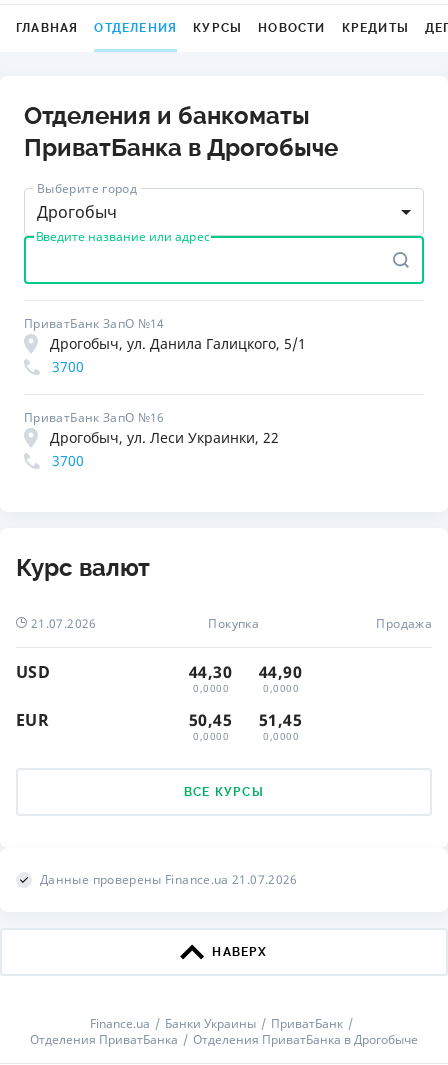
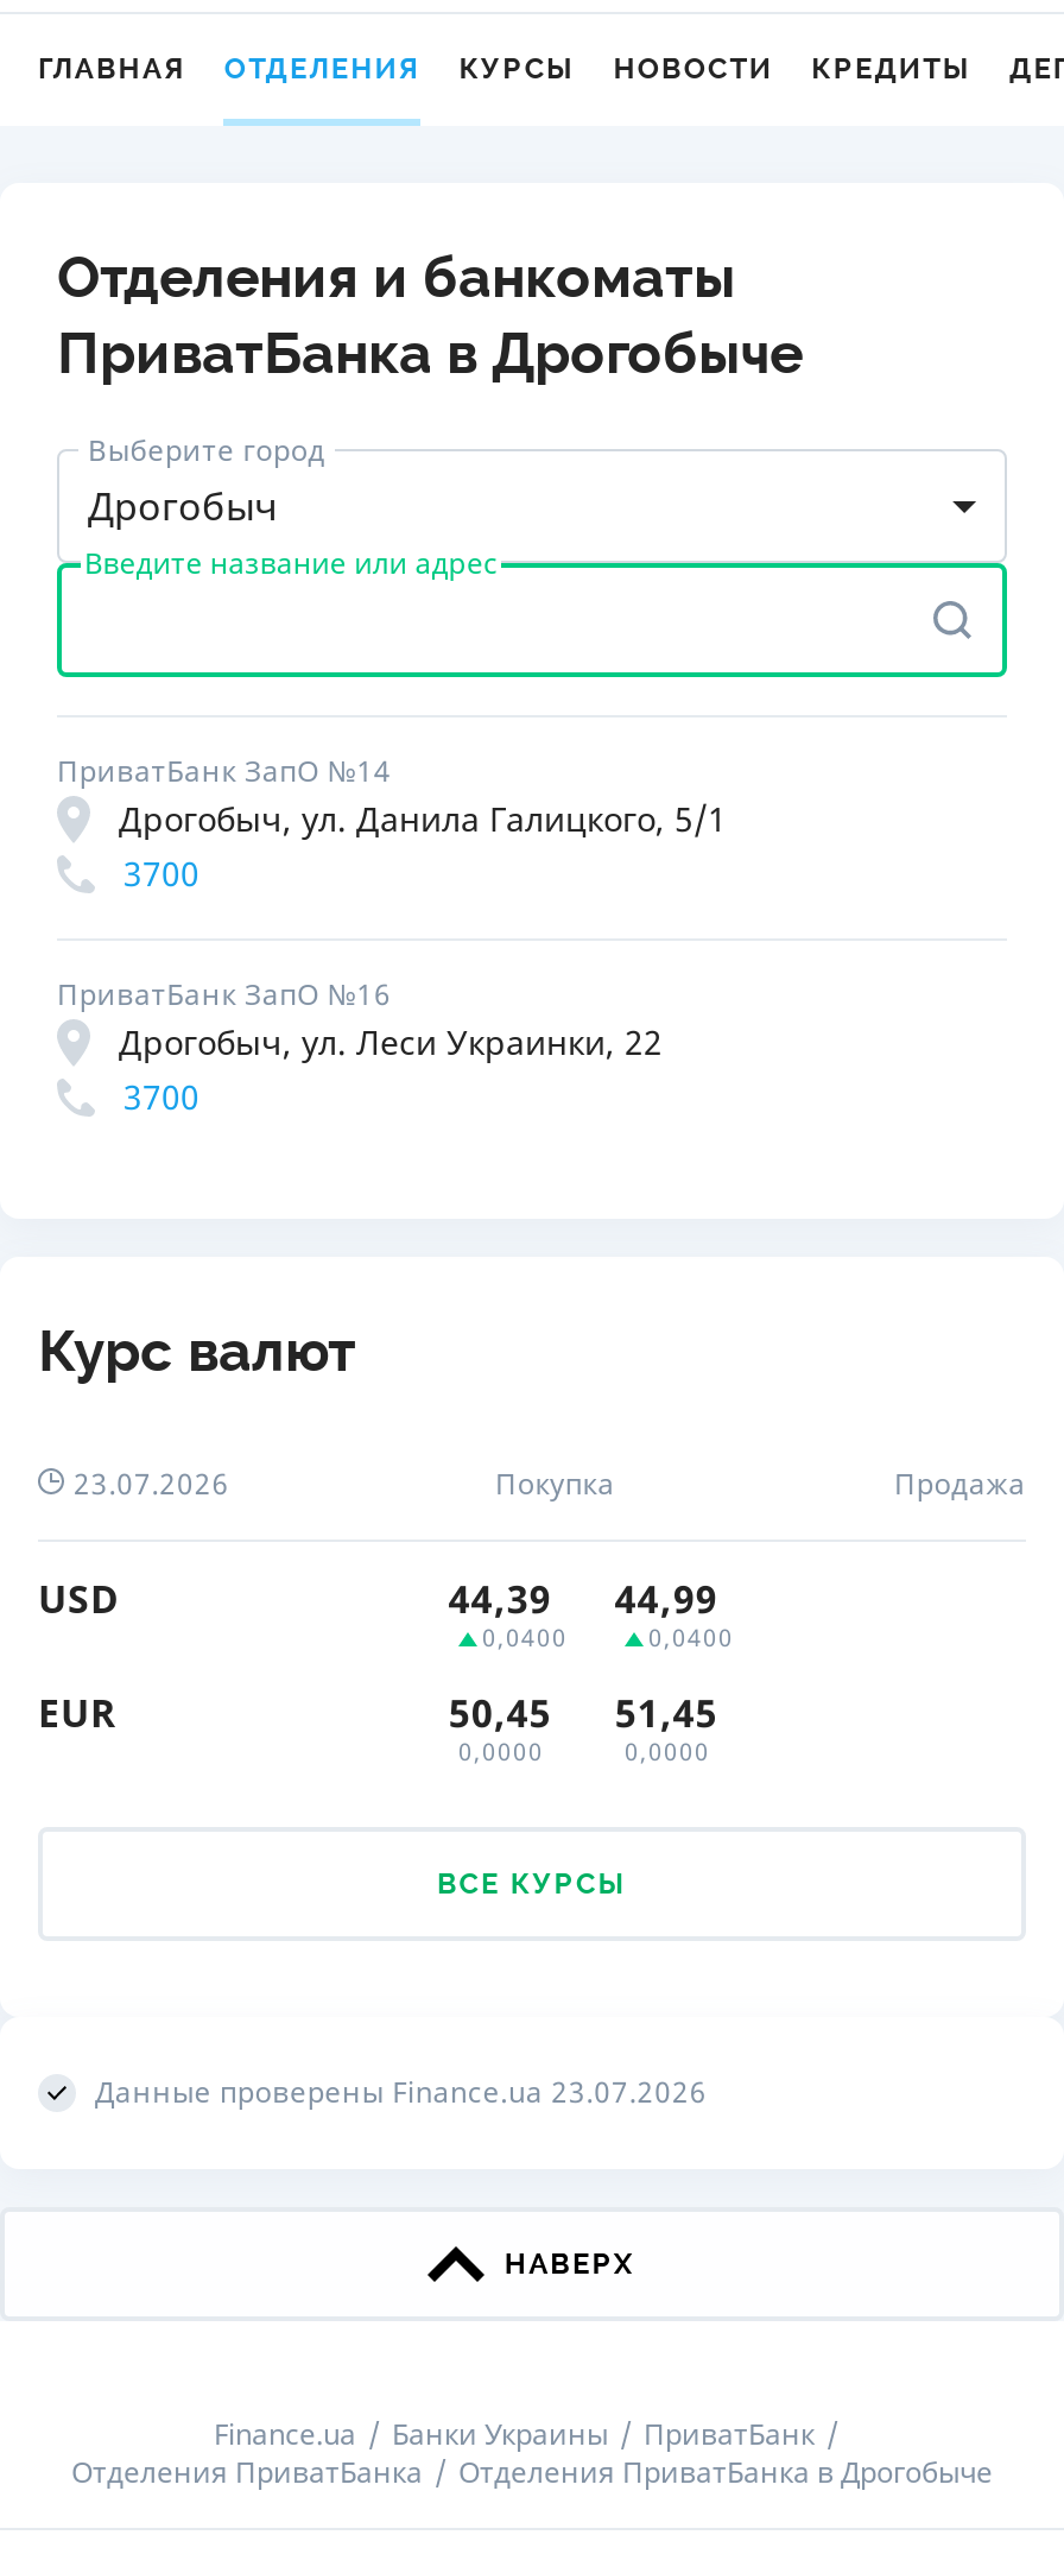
- 21.07.2026
+ 23.07.2026

- 44,30
+ 44,39

- 44,90
+ 44,99

- 0,0000
+ 0,0400

- 0,0000
+ 0,0400

- Данные проверены Finance.ua 21.07.2026
+ Данные проверены Finance.ua 23.07.2026
